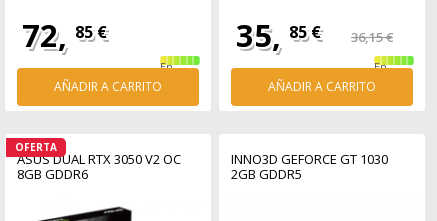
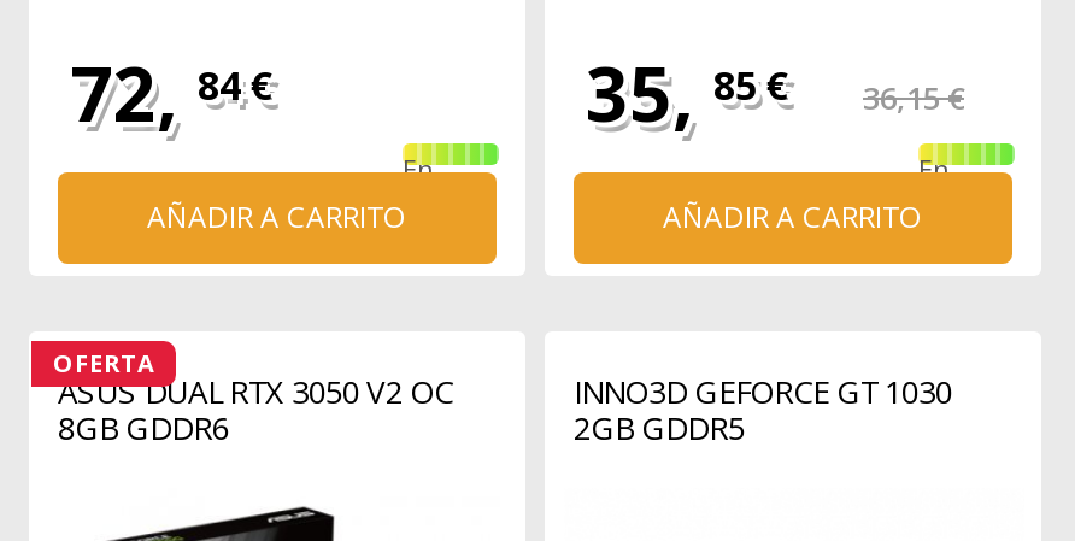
- 72, 85 €
+ 72, 84 €
